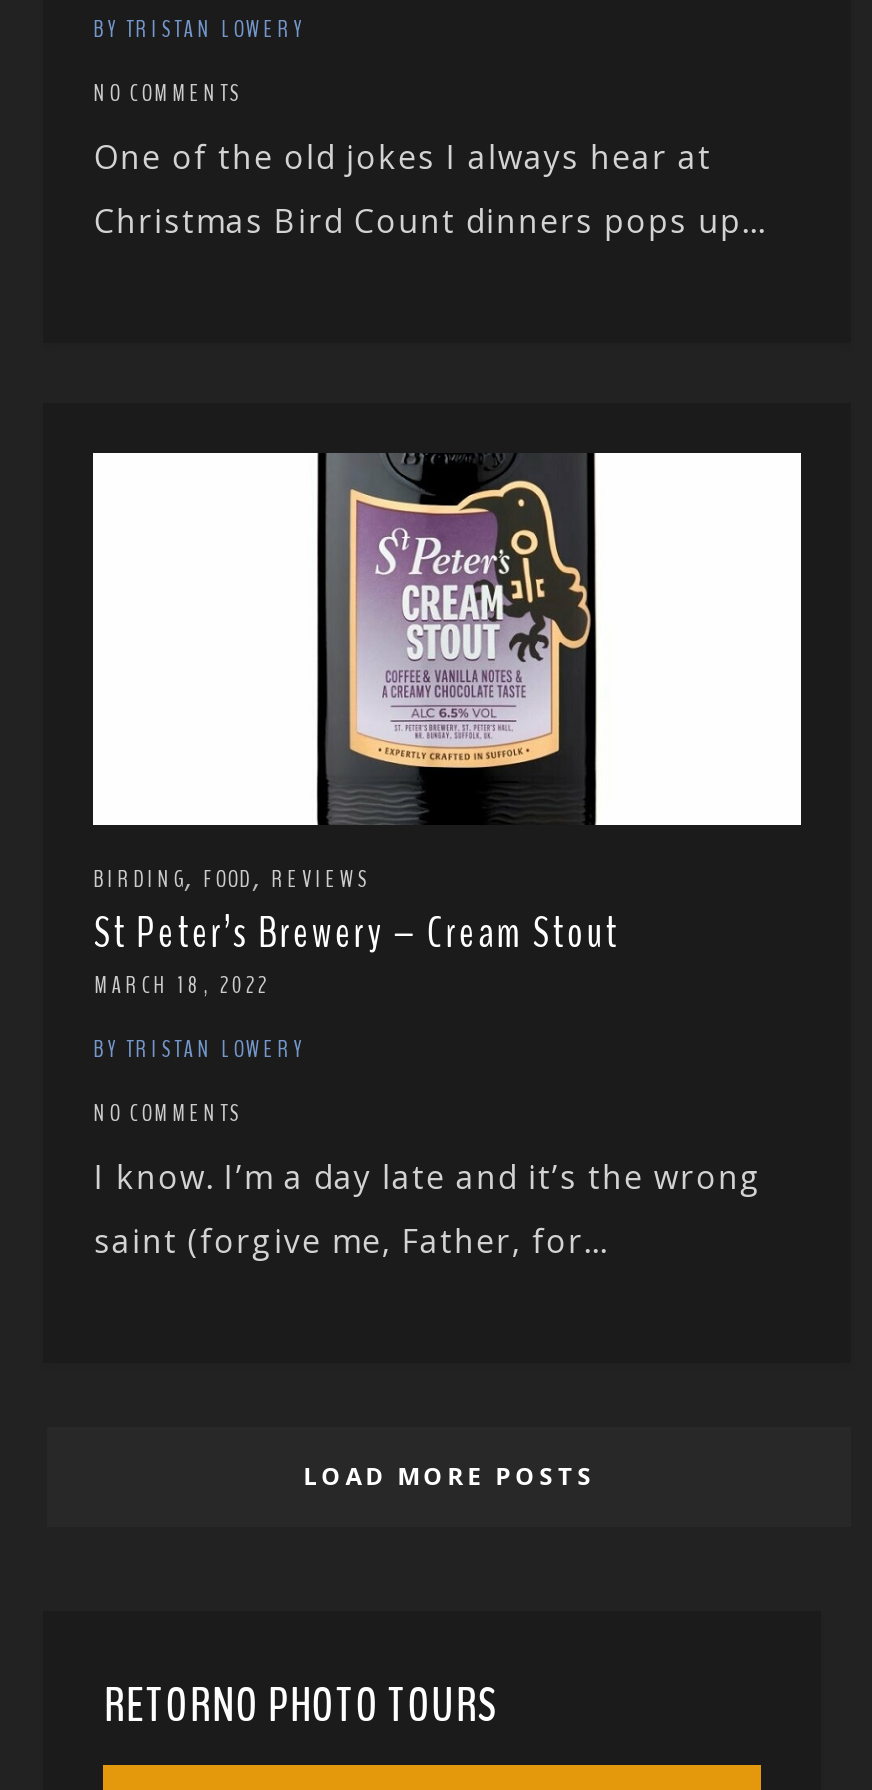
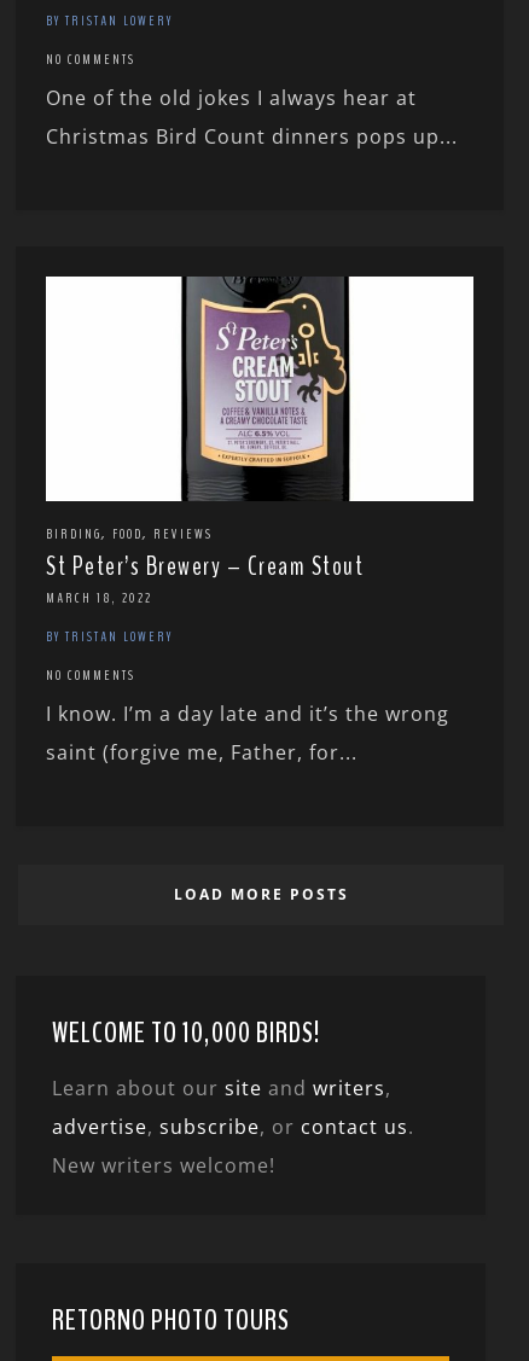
+ WELCOME TO 10,000 BIRDS!
+ Learn about our site and writers,
+ advertise, subscribe, or contact us.
+ New writers welcome!
